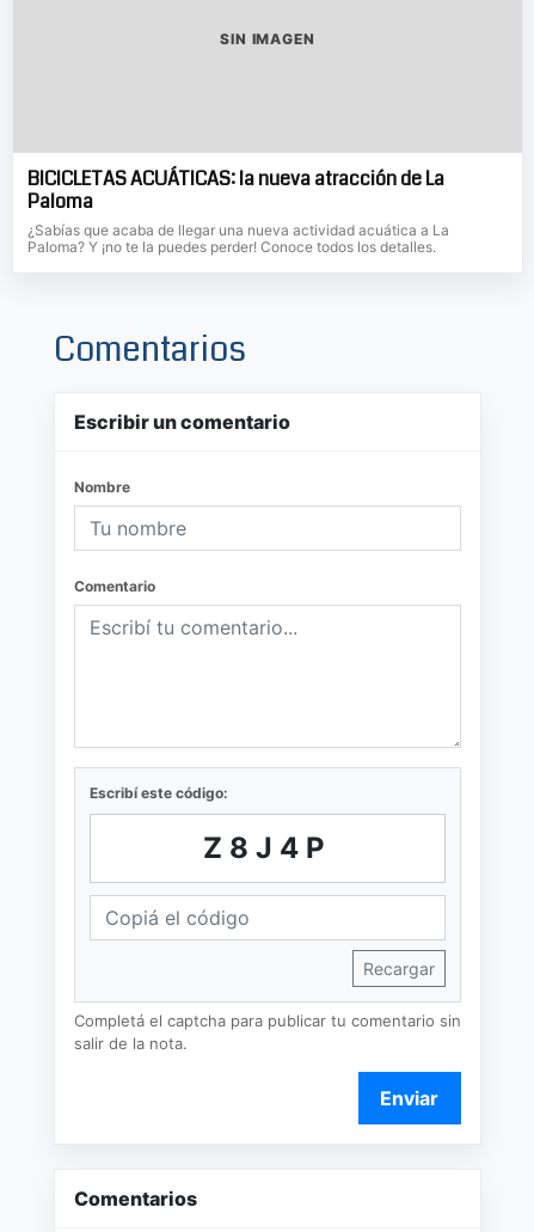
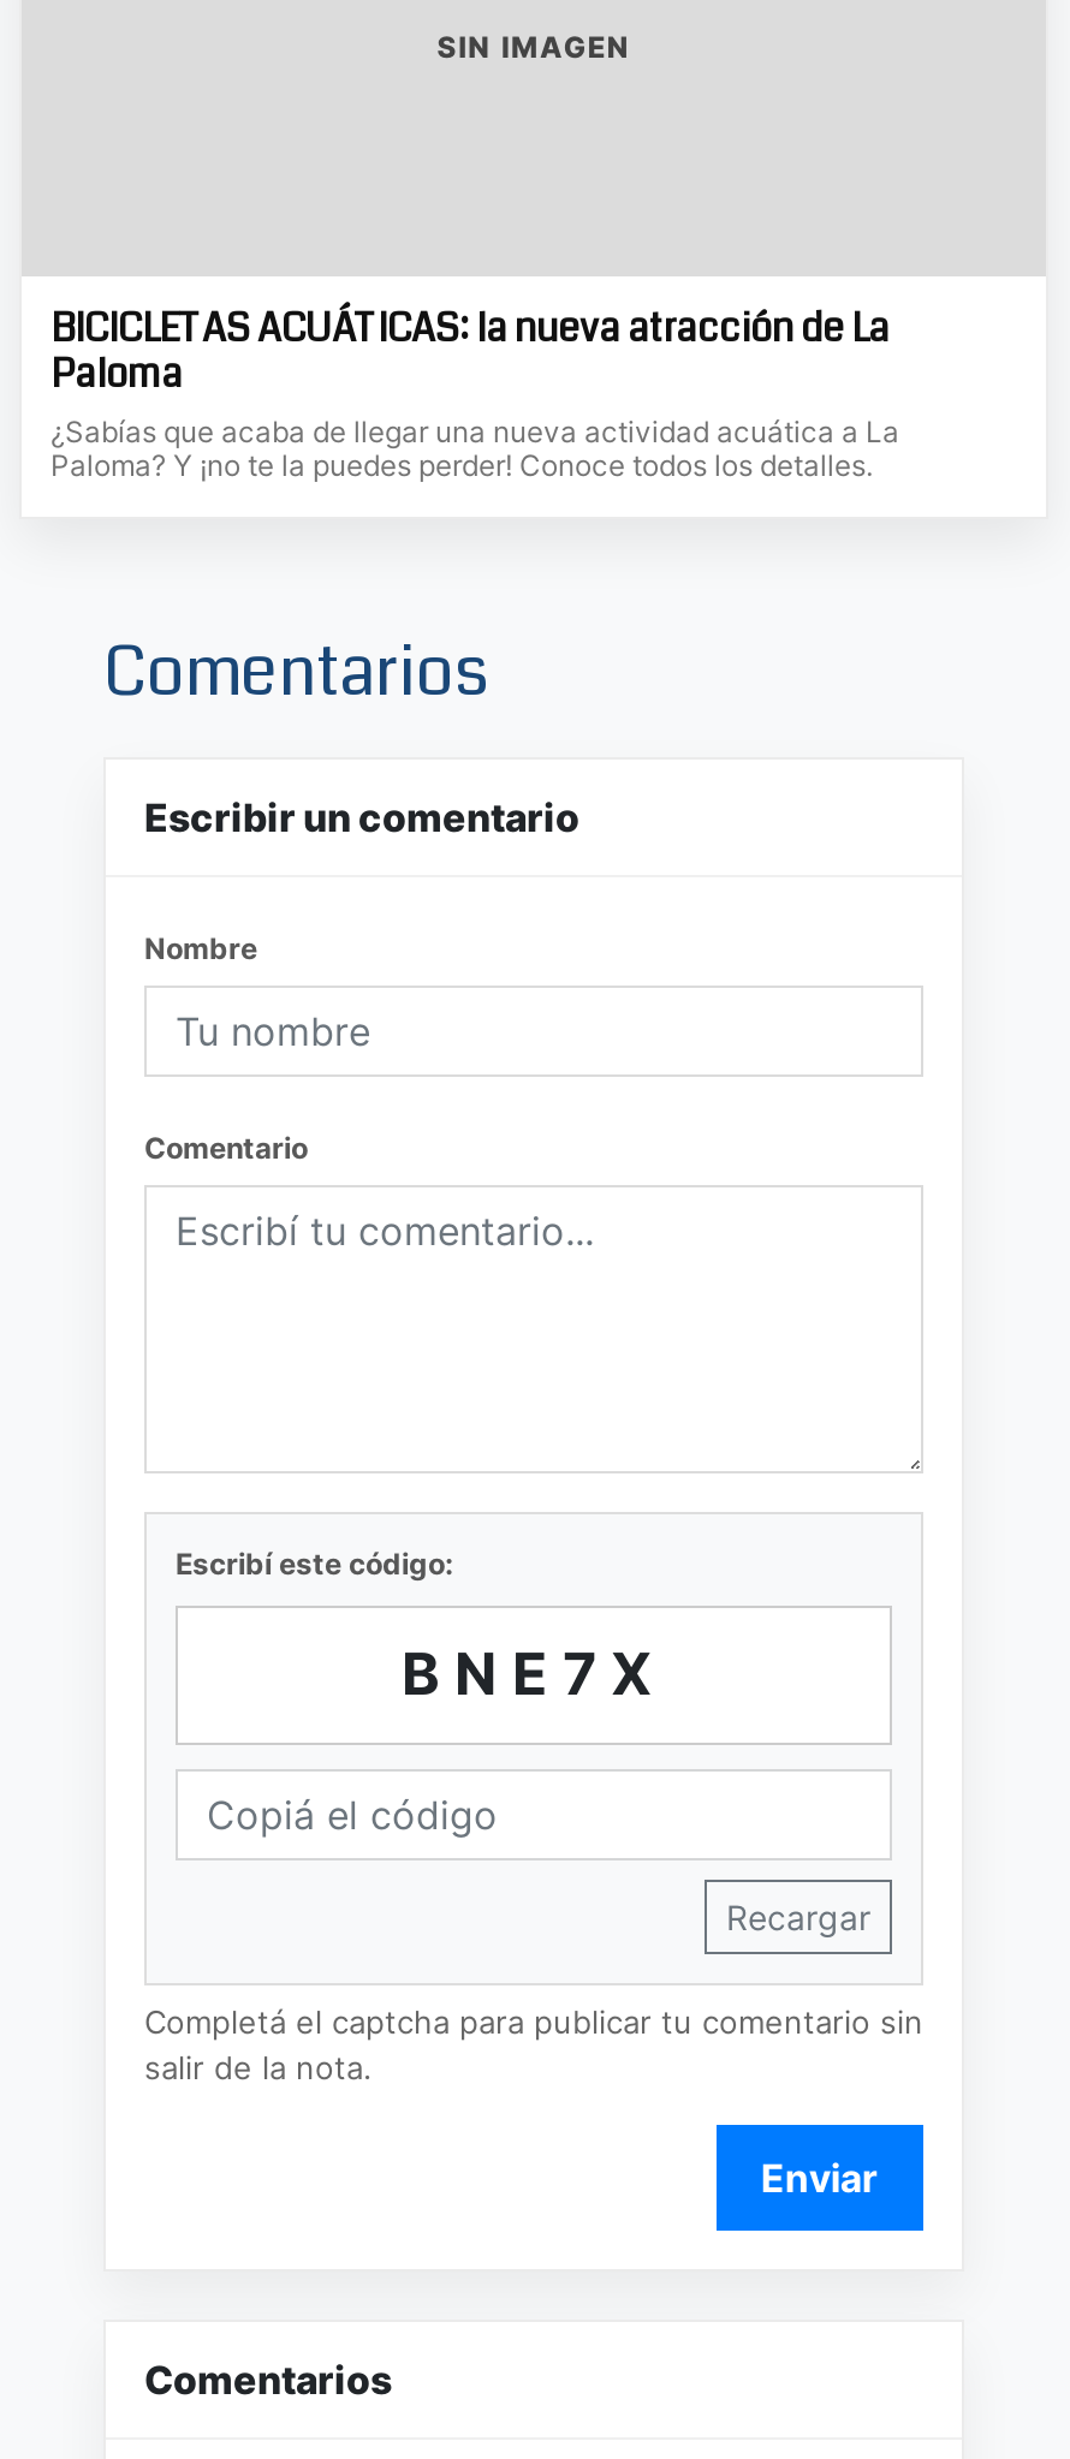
- Z8J4P
+ BNE7X
